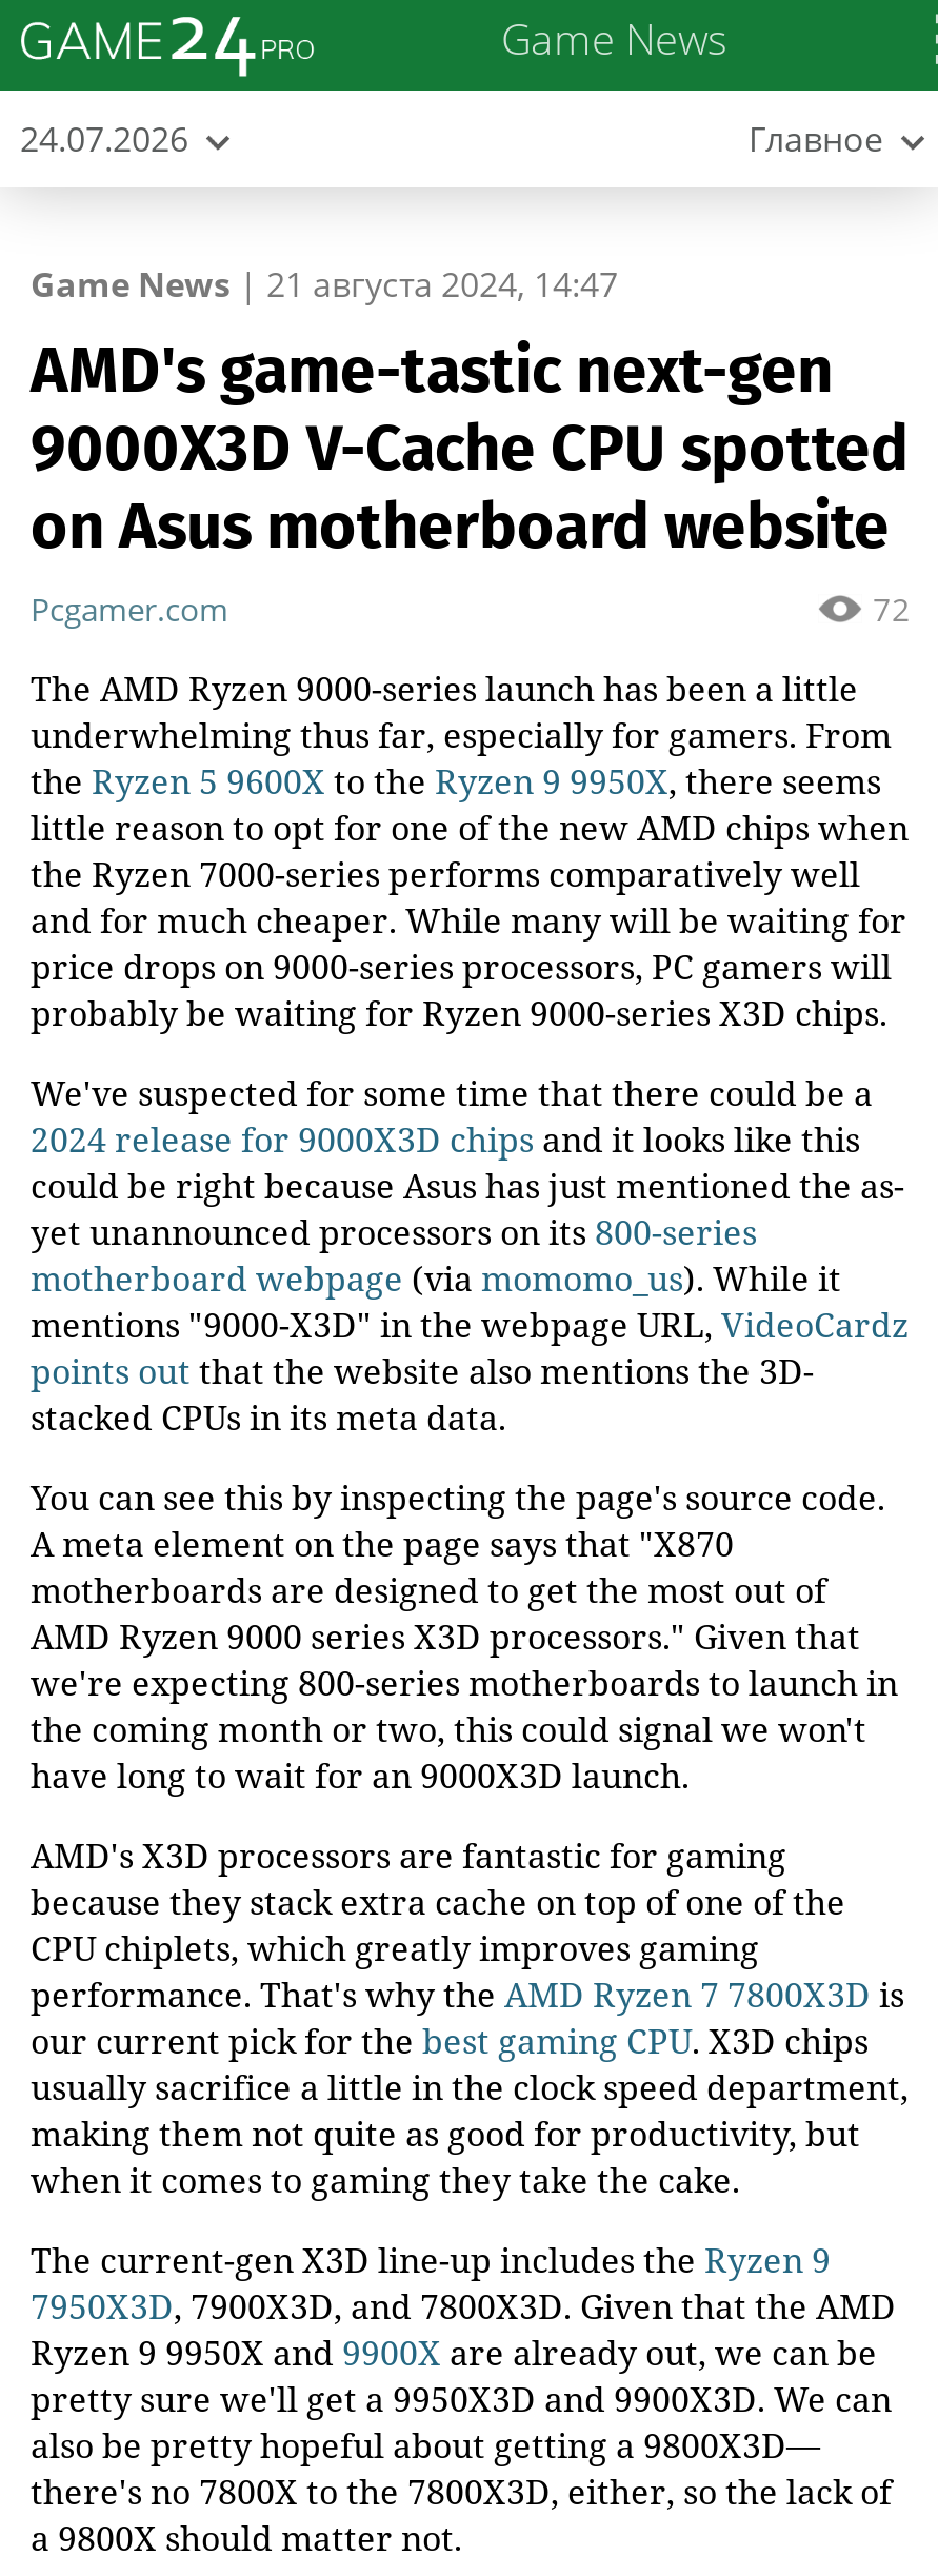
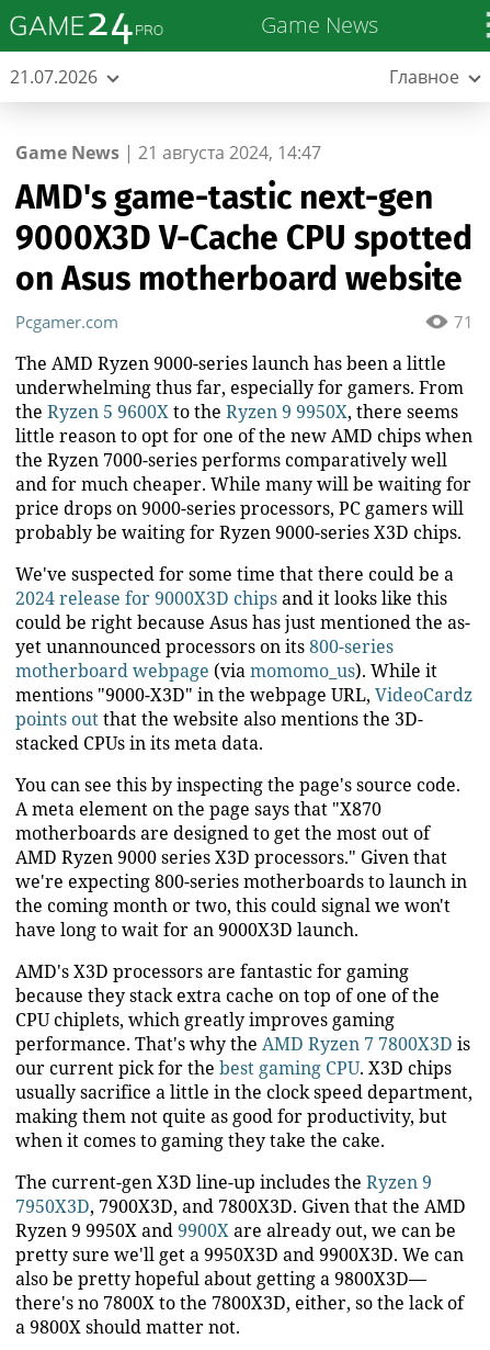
- 24.07.2026
+ 21.07.2026

- 72
+ 71
